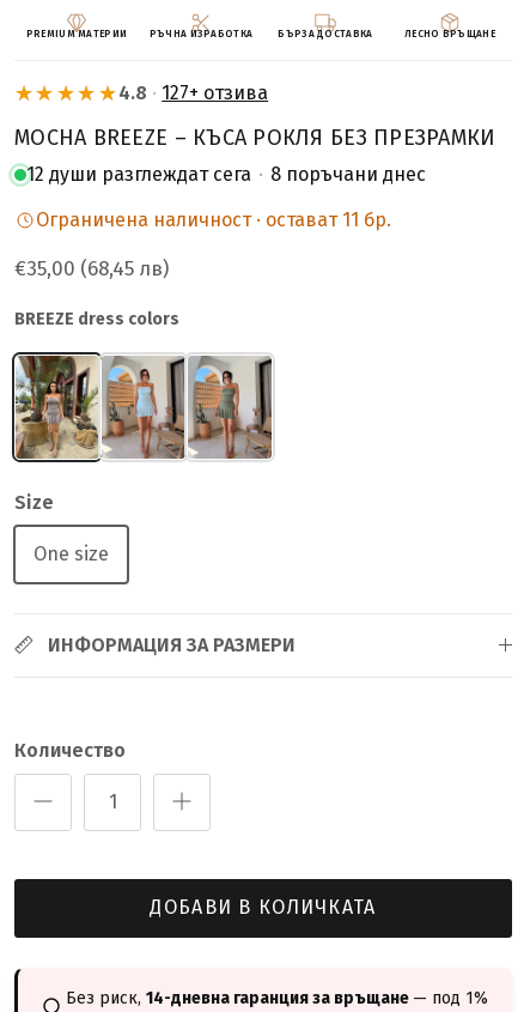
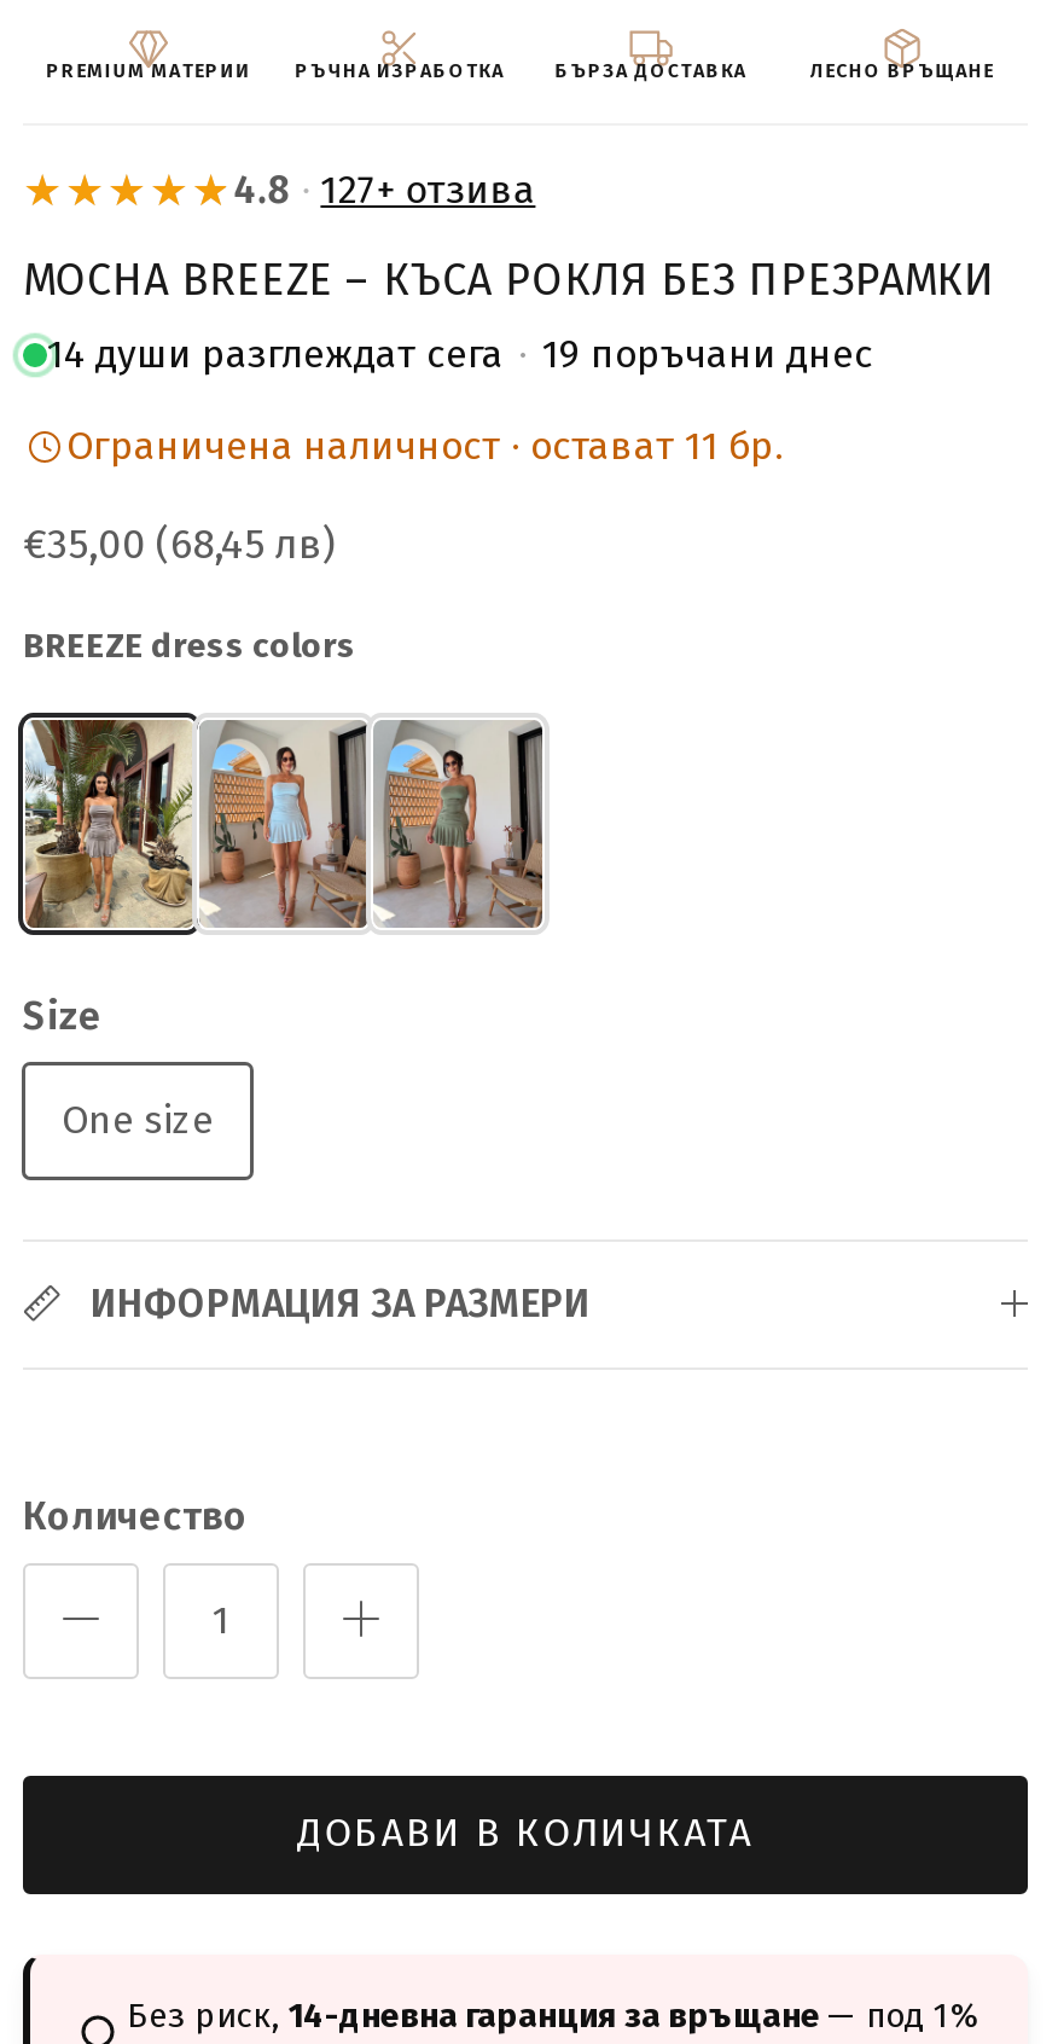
- 12 души разглеждат сега · 8 поръчани днес
+ 14 души разглеждат сега · 19 поръчани днес
